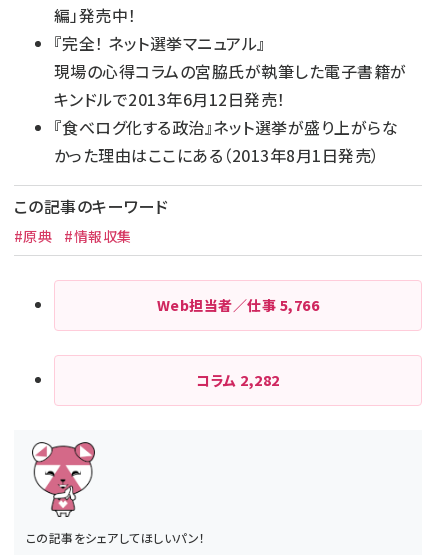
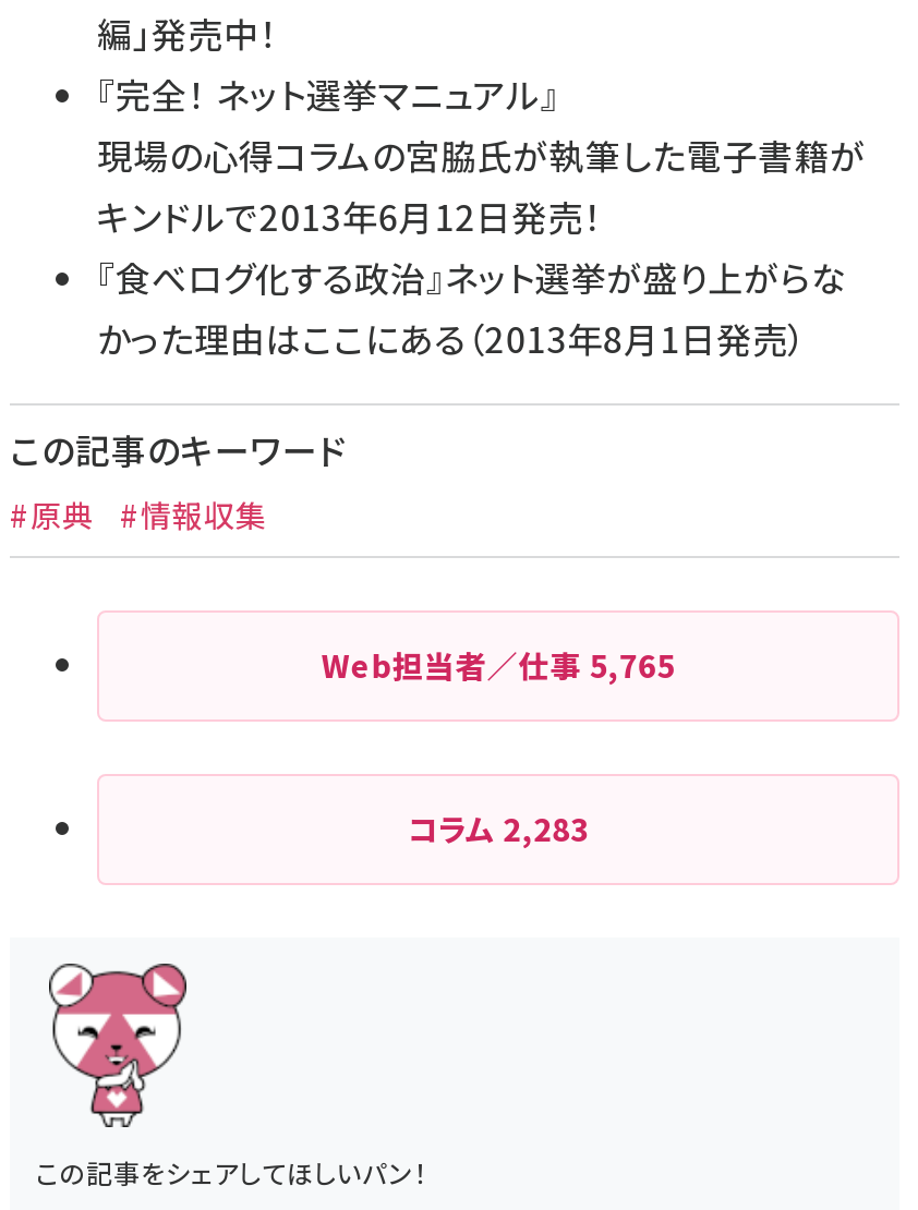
- Web担当者／仕事5,766
+ Web担当者／仕事5,765

- コラム2,282
+ コラム2,283
